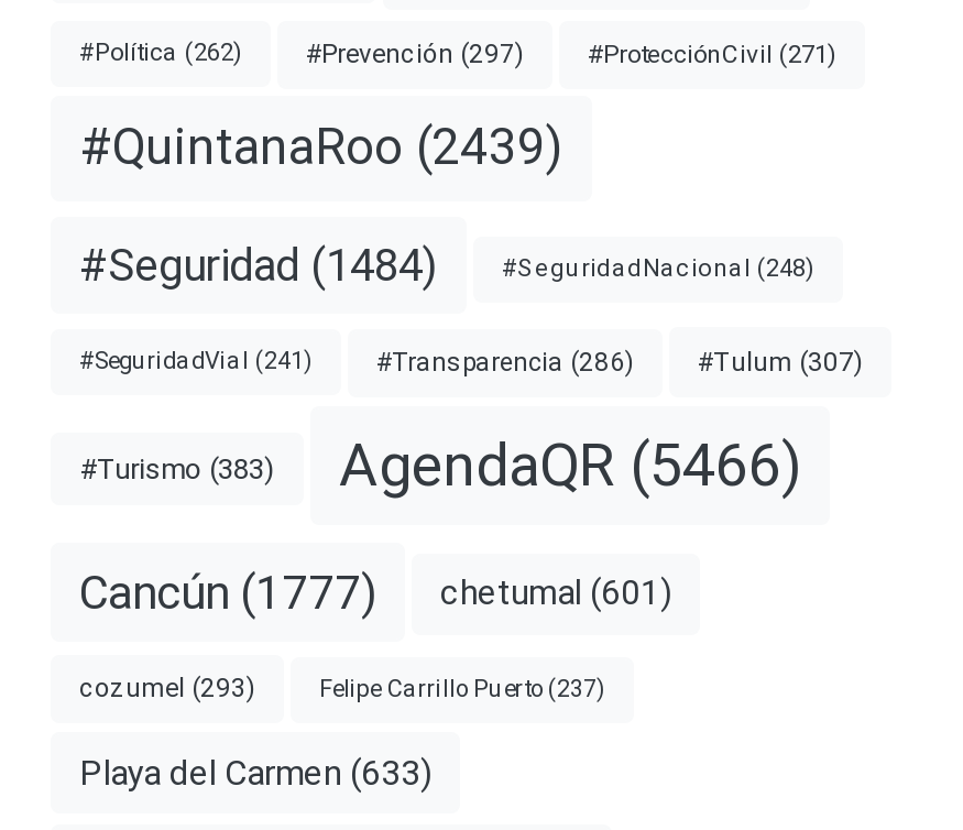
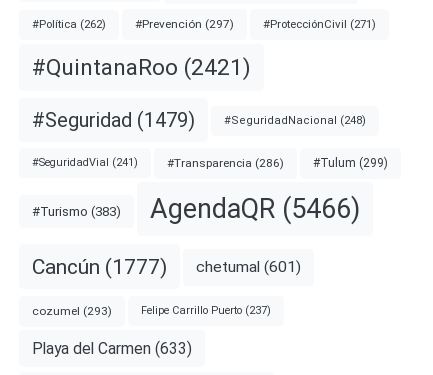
- #QuintanaRoo (2439)
+ #QuintanaRoo (2421)

- #Seguridad (1484)
+ #Seguridad (1479)

- #Tulum (307)
+ #Tulum (299)
